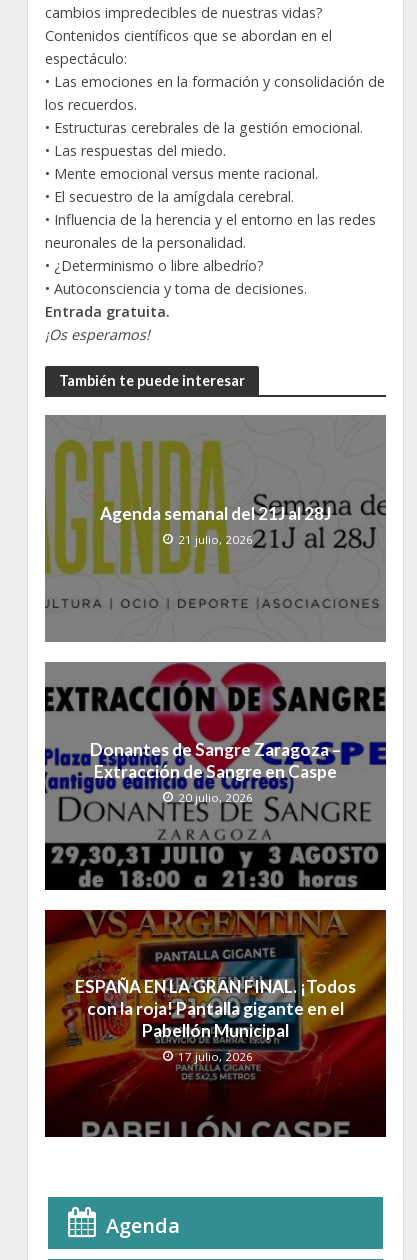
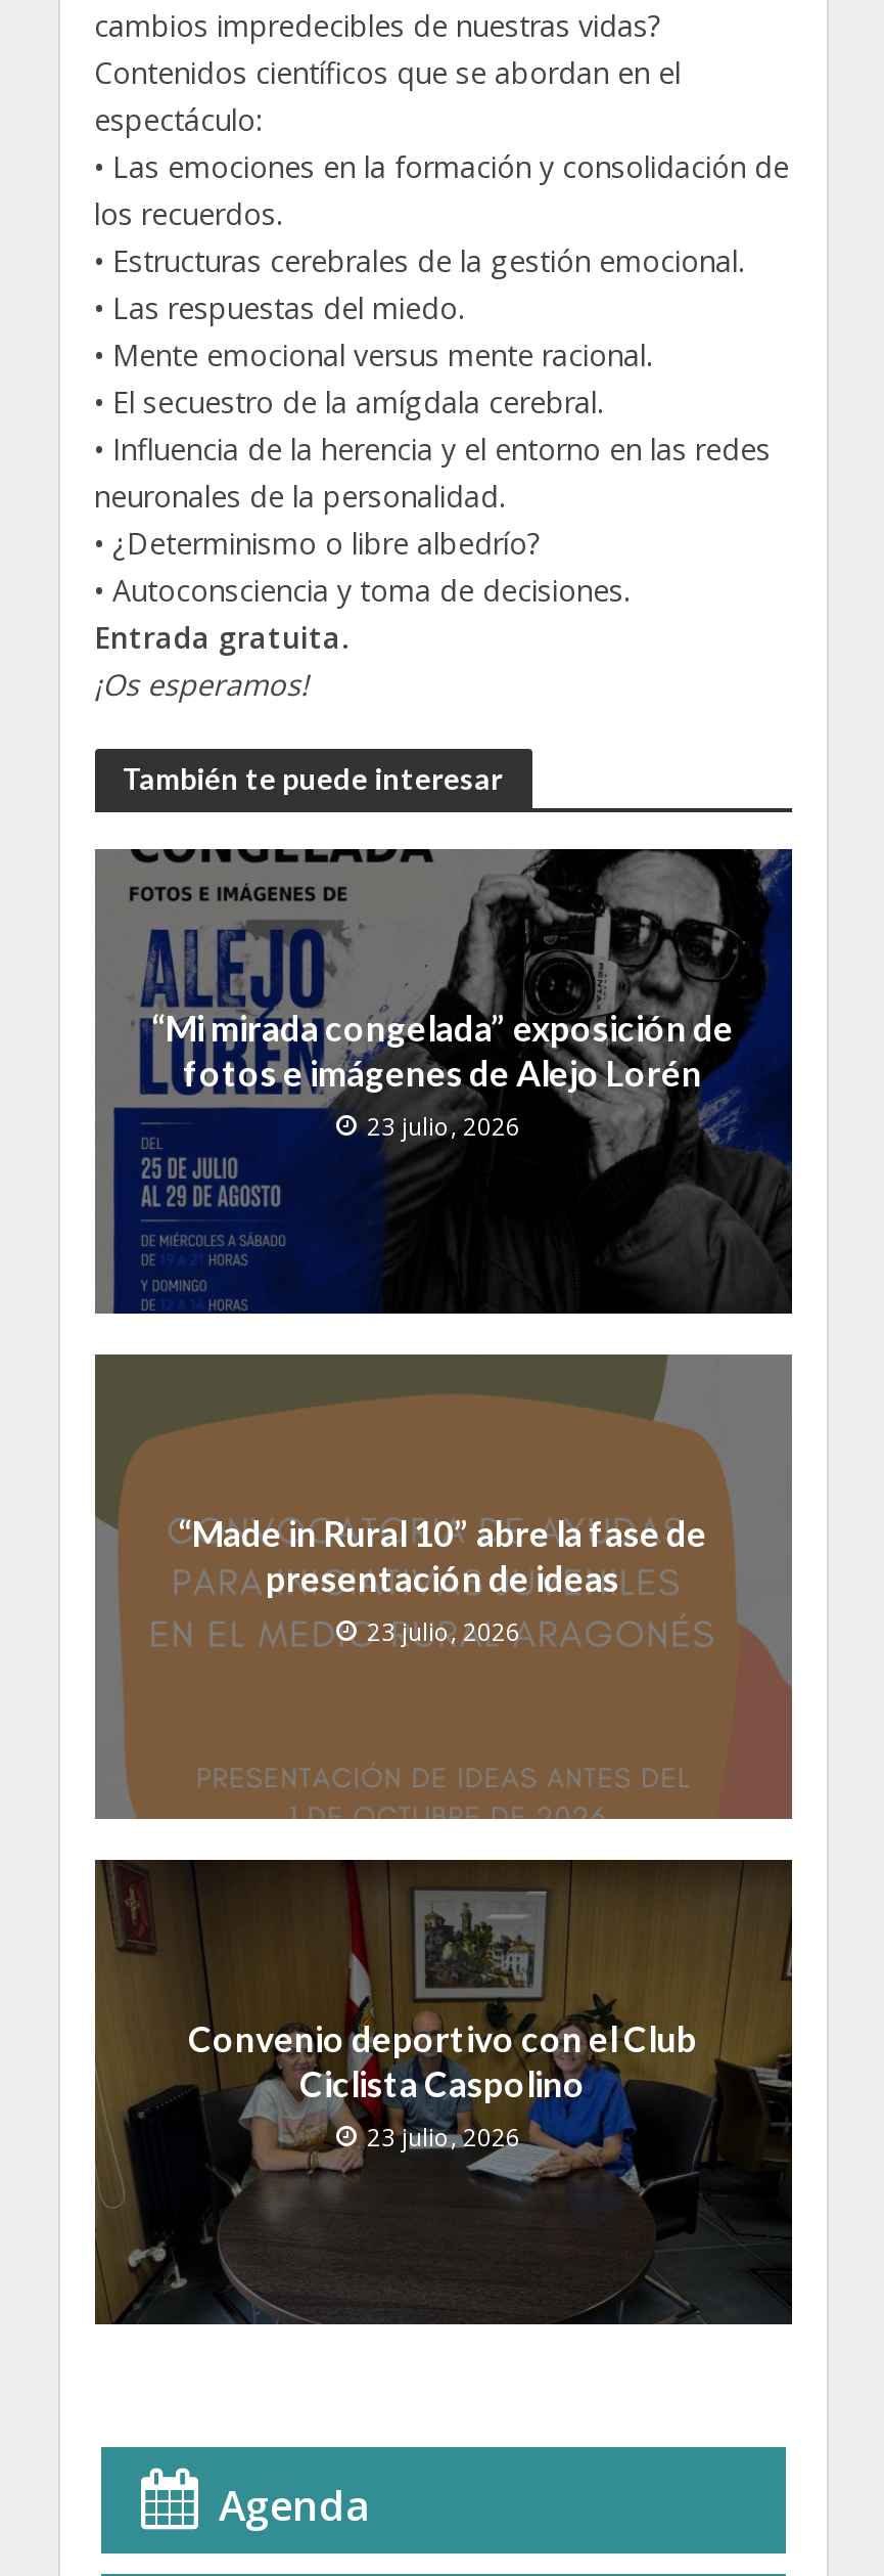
- [image]
- Agenda semanal del 21J al 28J
- 21 julio, 2026
+ [image]
+ “Mi mirada congelada” exposición de
+ fotos e imágenes de Alejo Lorén
+ 23 julio, 2026

- [image]
- Donantes de Sangre Zaragoza –
- Extracción de Sangre en Caspe
- 20 julio, 2026
+ [image]
+ “Made in Rural 10” abre la fase de
+ presentación de ideas
+ 23 julio, 2026

- [image]
- ESPAÑA EN LA GRAN FINAL. ¡Todos
- con la roja! Pantalla gigante en el
- Pabellón Municipal
- 17 julio, 2026
+ [image]
+ Convenio deportivo con el Club
+ Ciclista Caspolino
+ 23 julio, 2026
